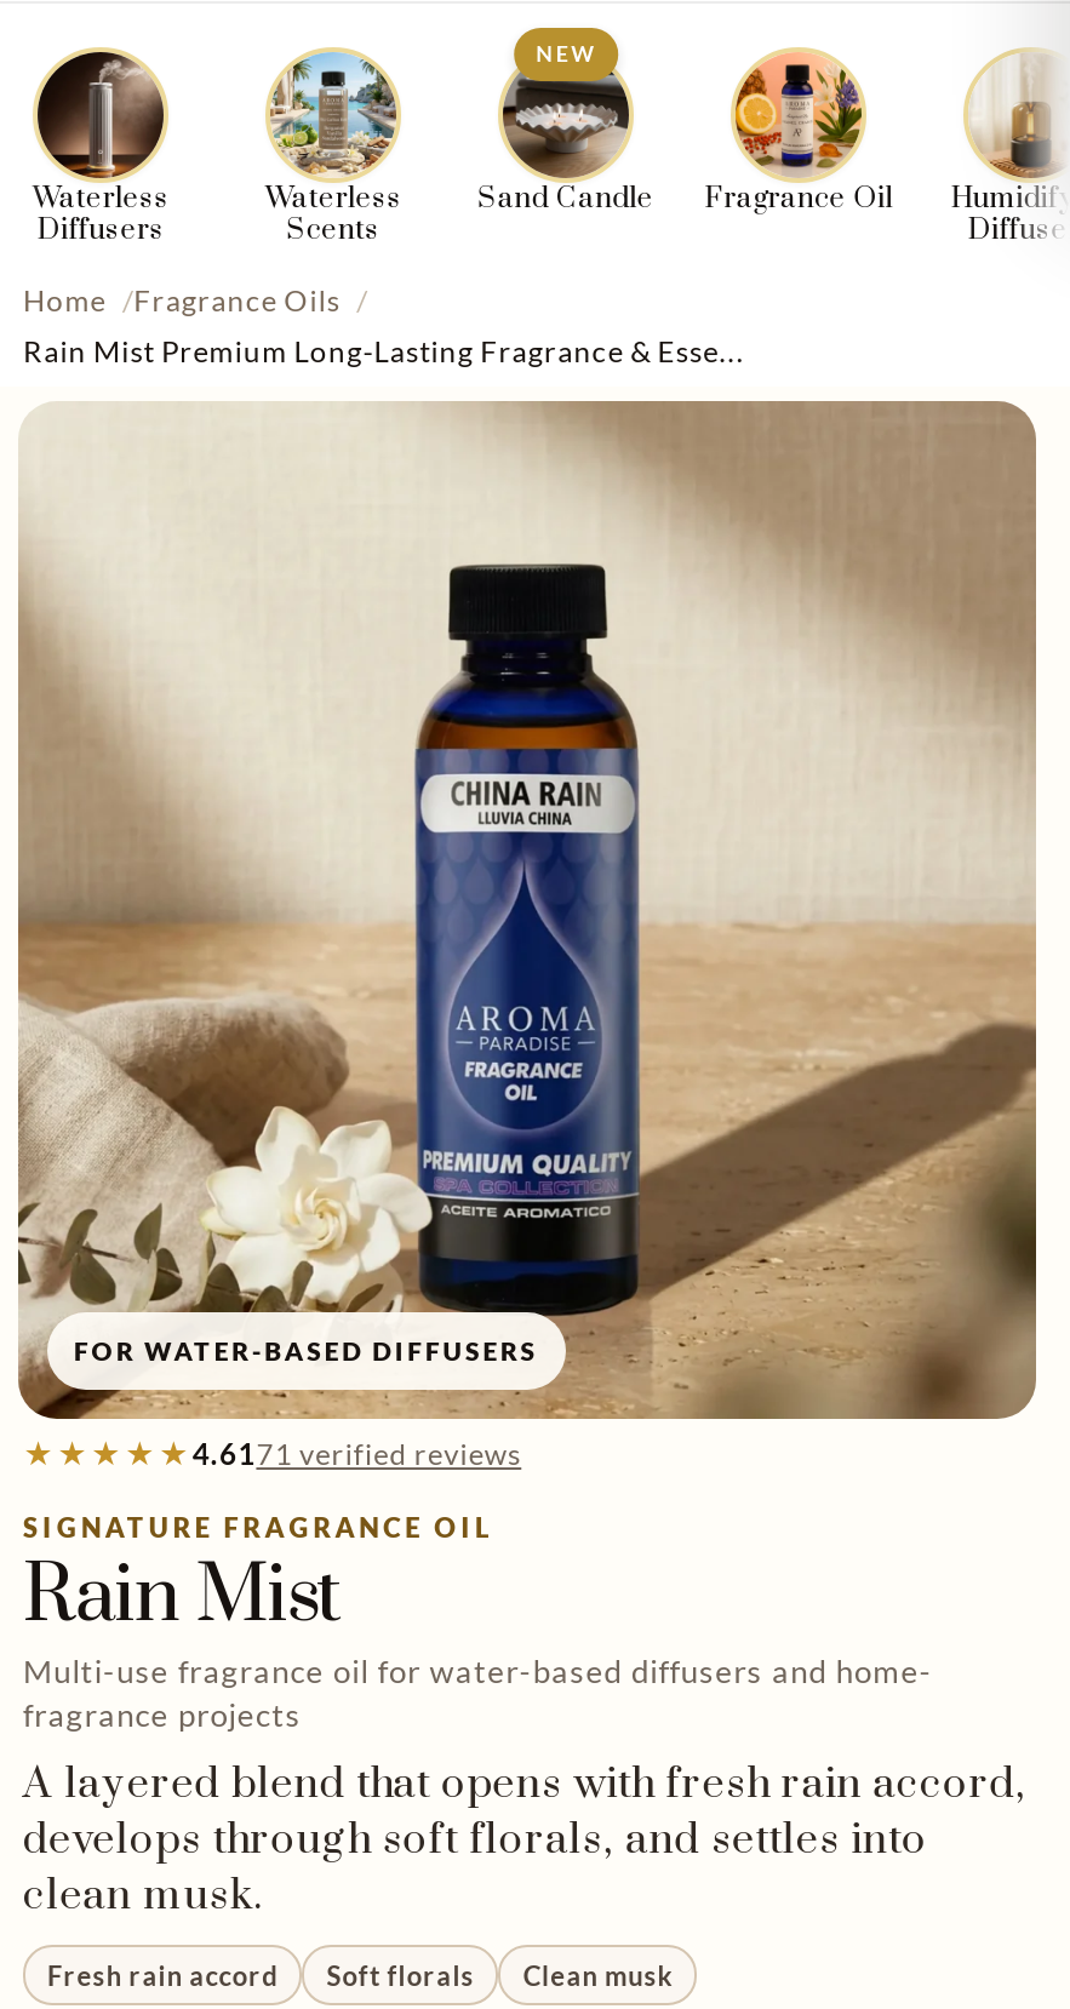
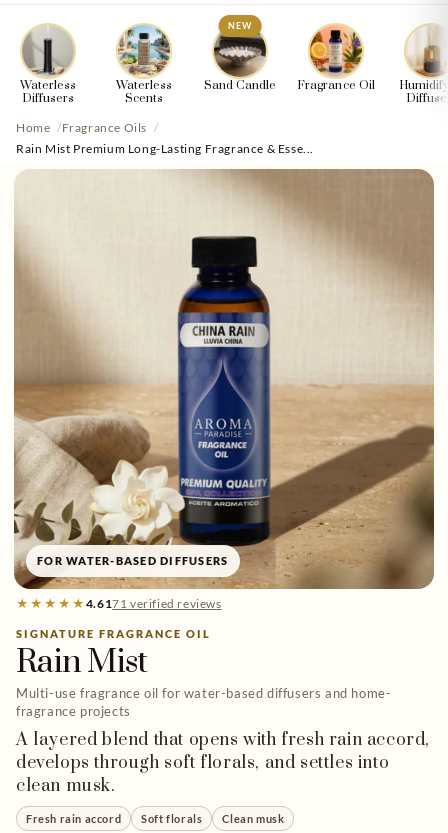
- [image]
+ [image]
